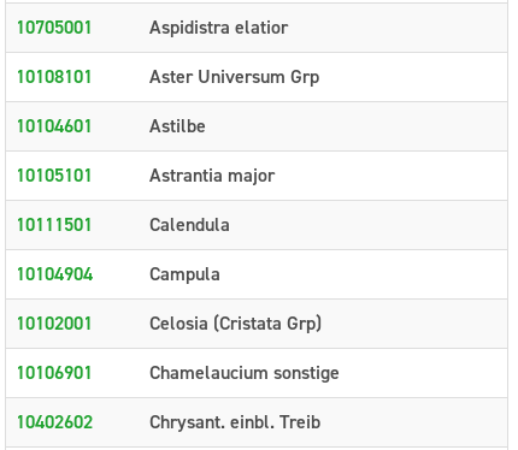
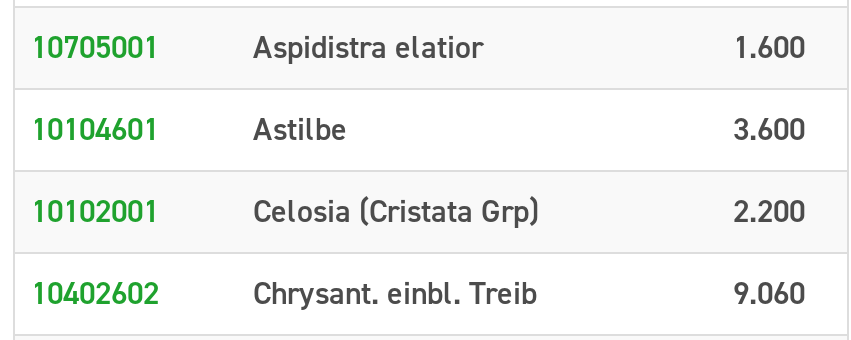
- 10108101
- Aster Universum Grp
+ 1.600

- 10105101
- Astrantia major
- 10111501
- Calendula
- 10104904
- Campula
+ 3.600

- 10106901
- Chamelaucium sonstige
+ 2.200

+ 9.060
